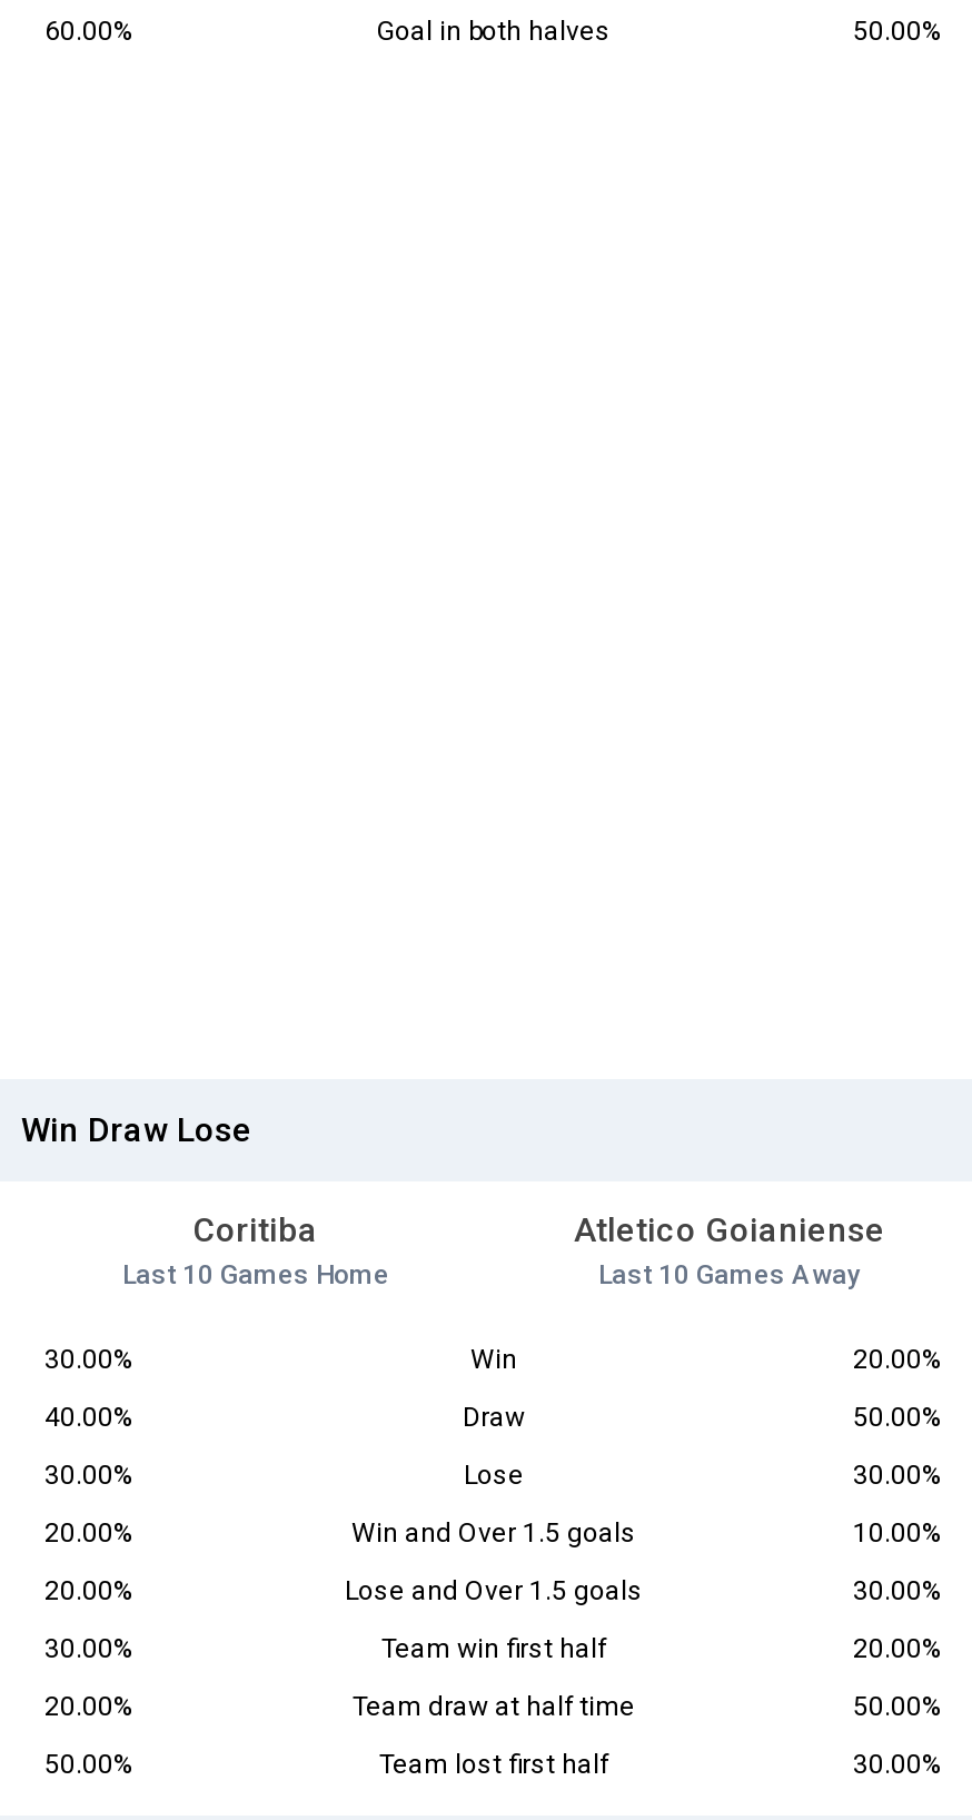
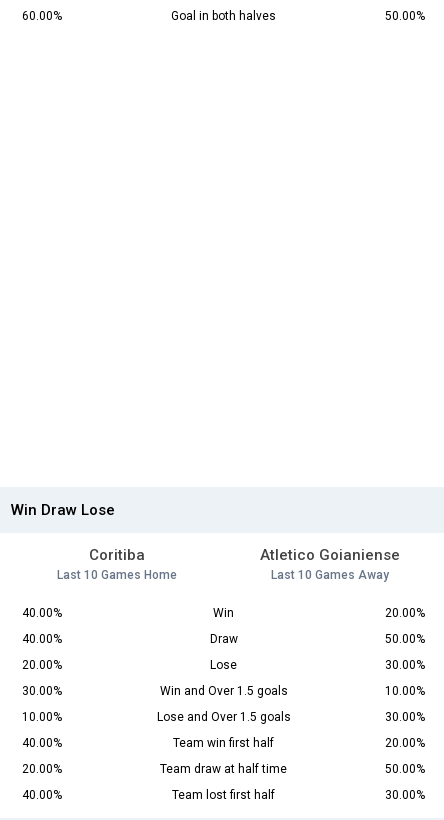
- 30.00%
+ 40.00%

- 30.00%
+ 20.00%

- 20.00%
+ 30.00%

- 20.00%
+ 10.00%

- 30.00%
+ 40.00%

- 50.00%
+ 40.00%
